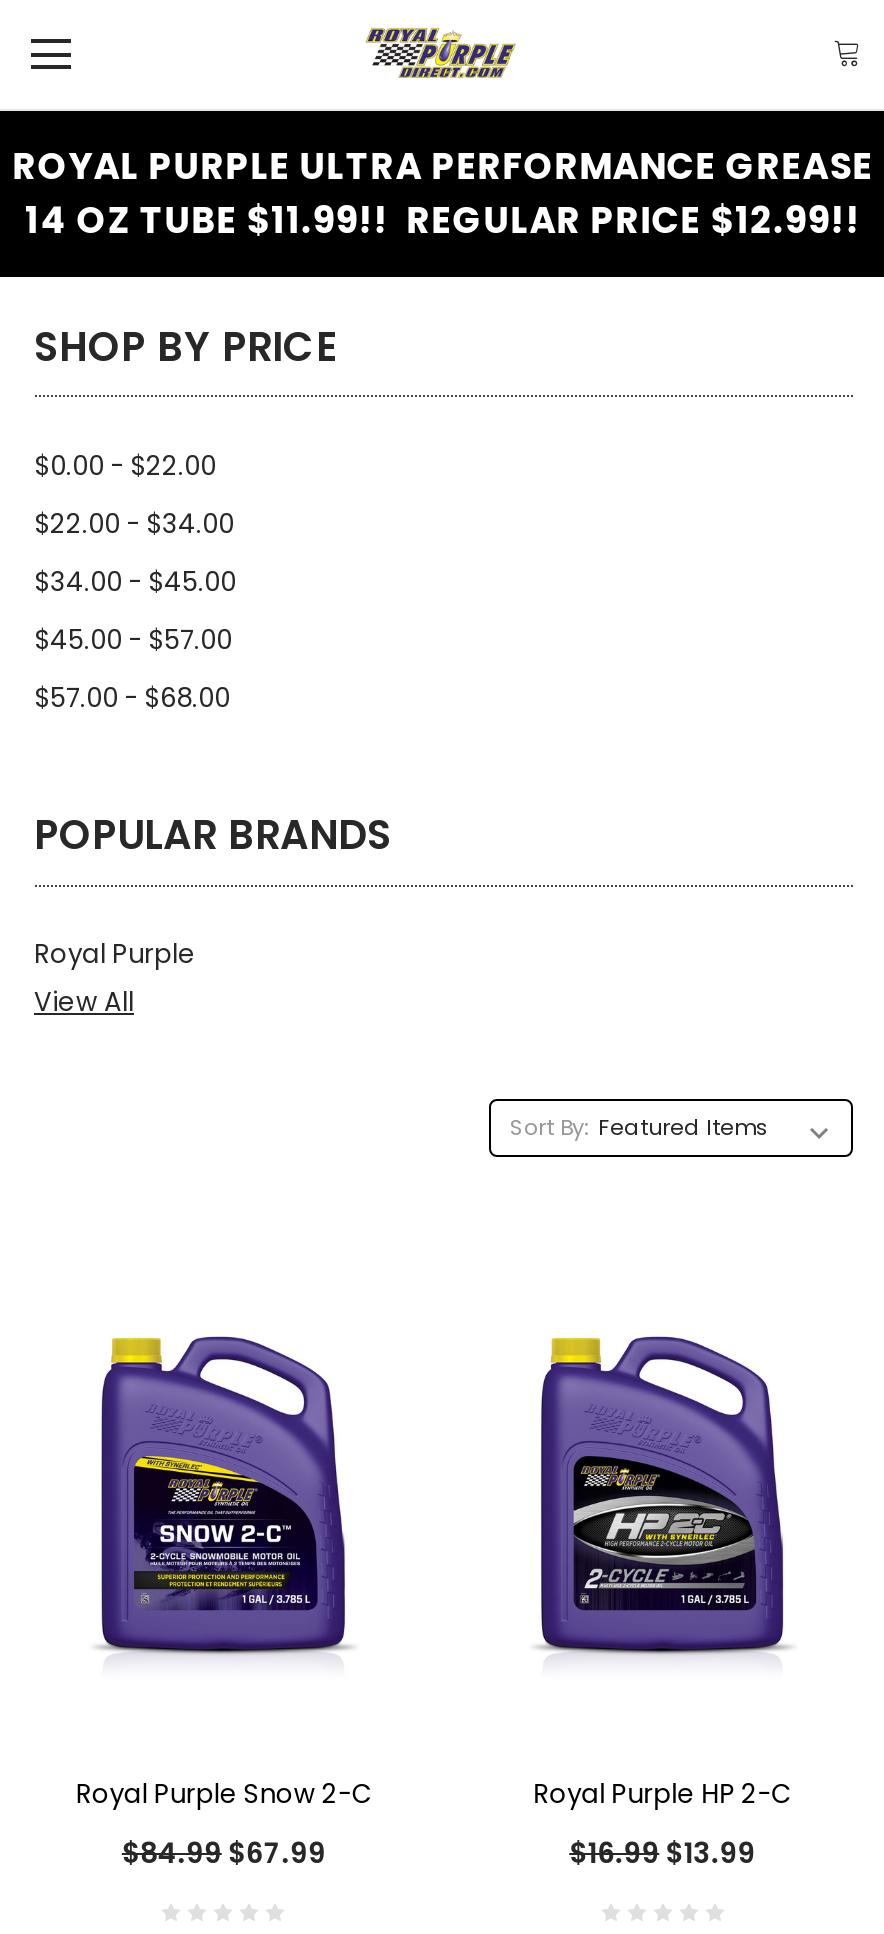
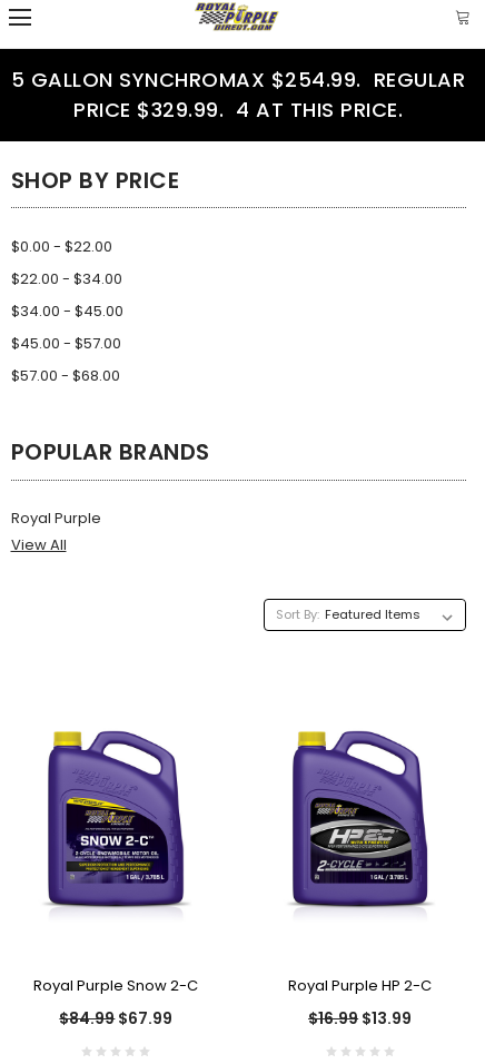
- ROYAL PURPLE ULTRA PERFORMANCE GREASE
- 14 OZ TUBE $11.99!! REGULAR PRICE $12.99!!
+ 5 GALLON SYNCHROMAX $254.99. REGULAR
+ PRICE $329.99. 4 AT THIS PRICE.
